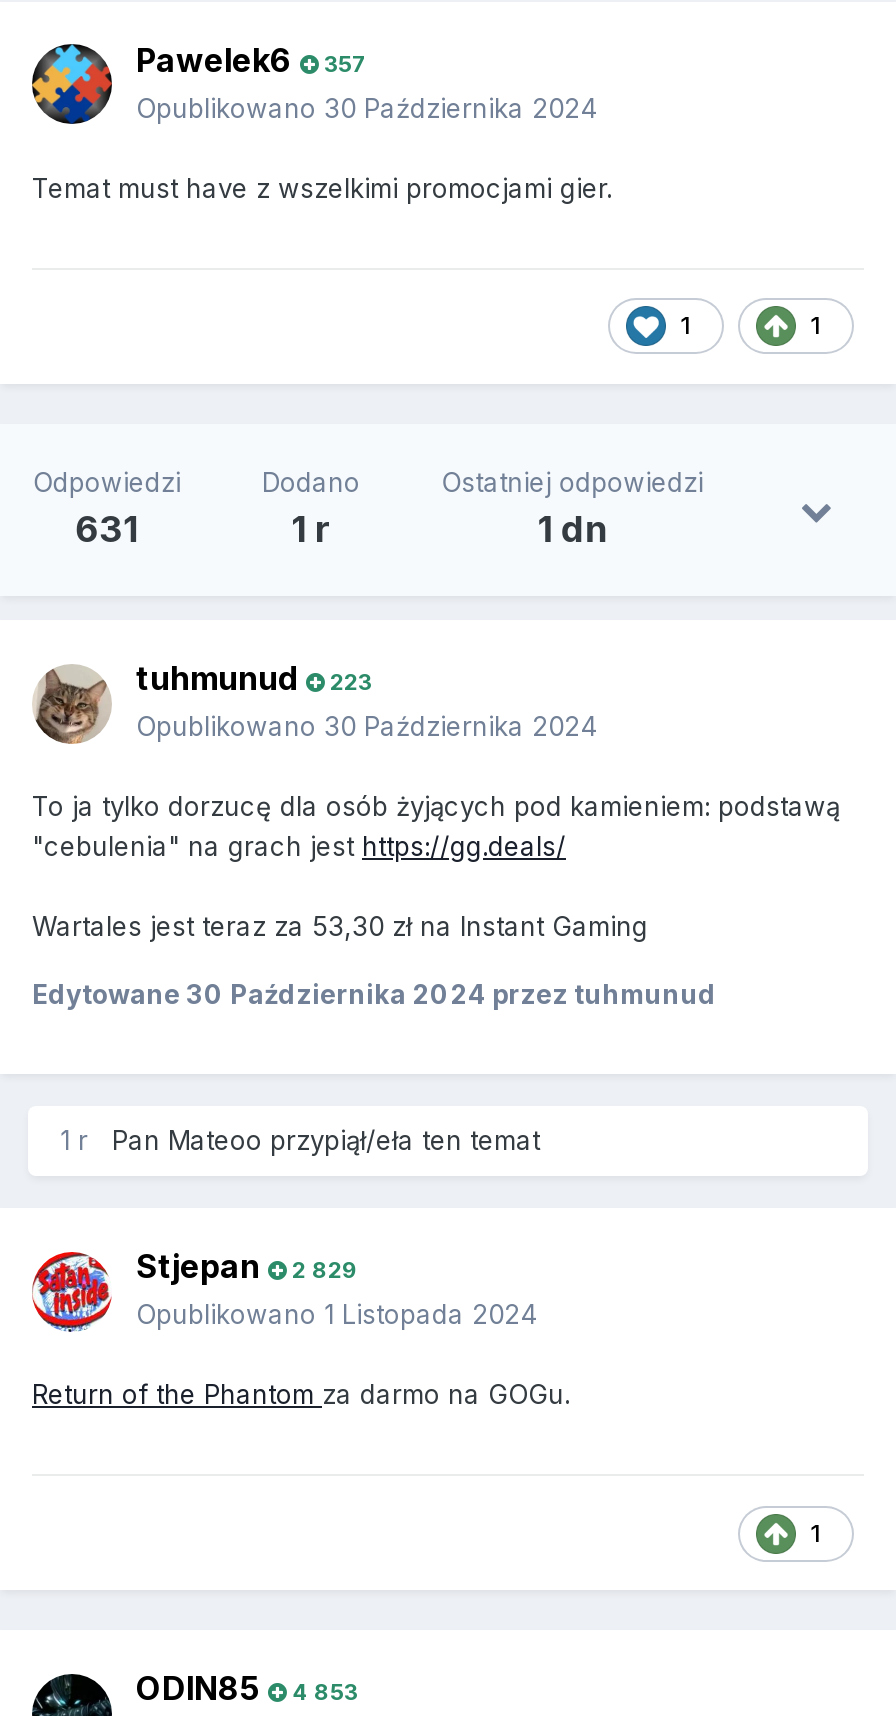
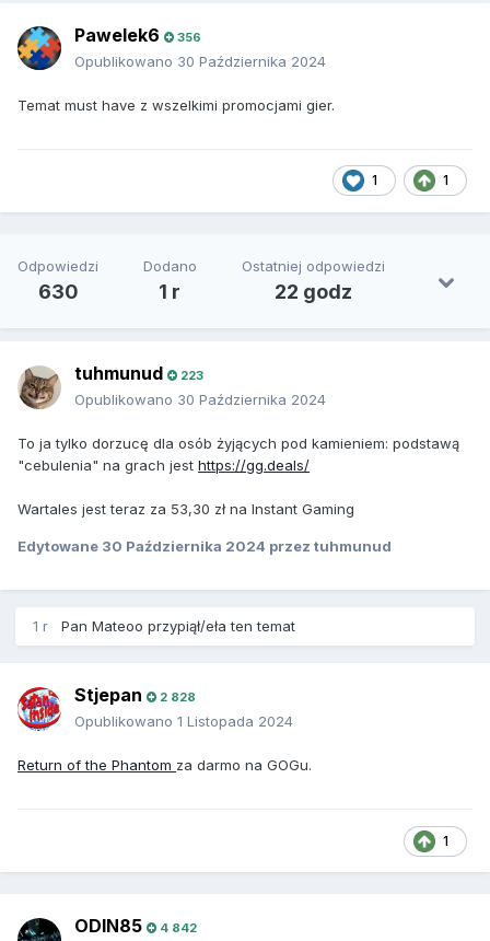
- Pawelek6 357
+ Pawelek6 356

- 631
+ 630

- 1 dn
+ 22 godz

- Stjepan 2 829
+ Stjepan 2 828

- ODIN85 4 853
+ ODIN85 4 842
